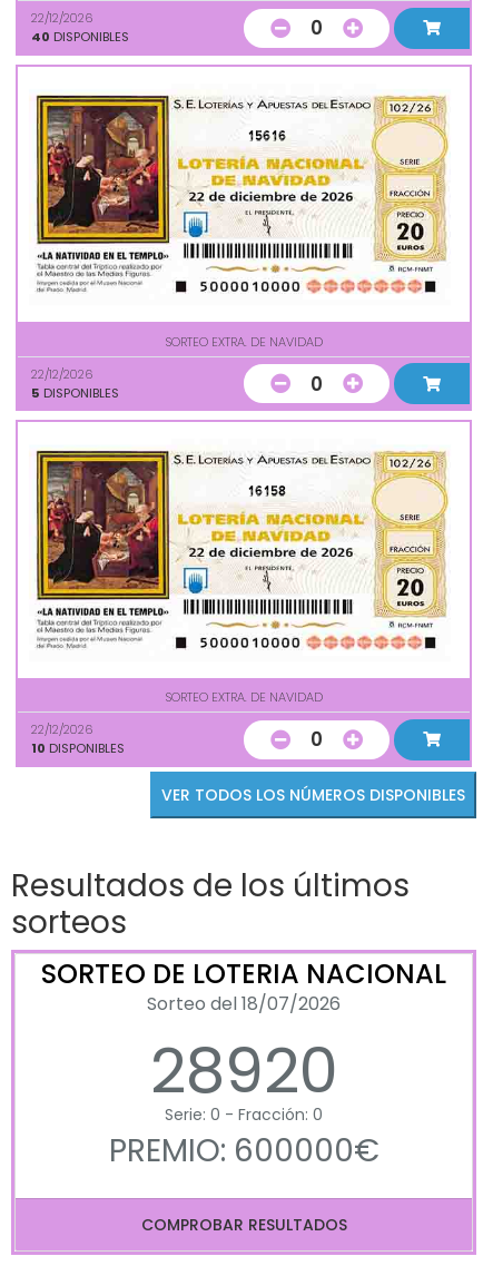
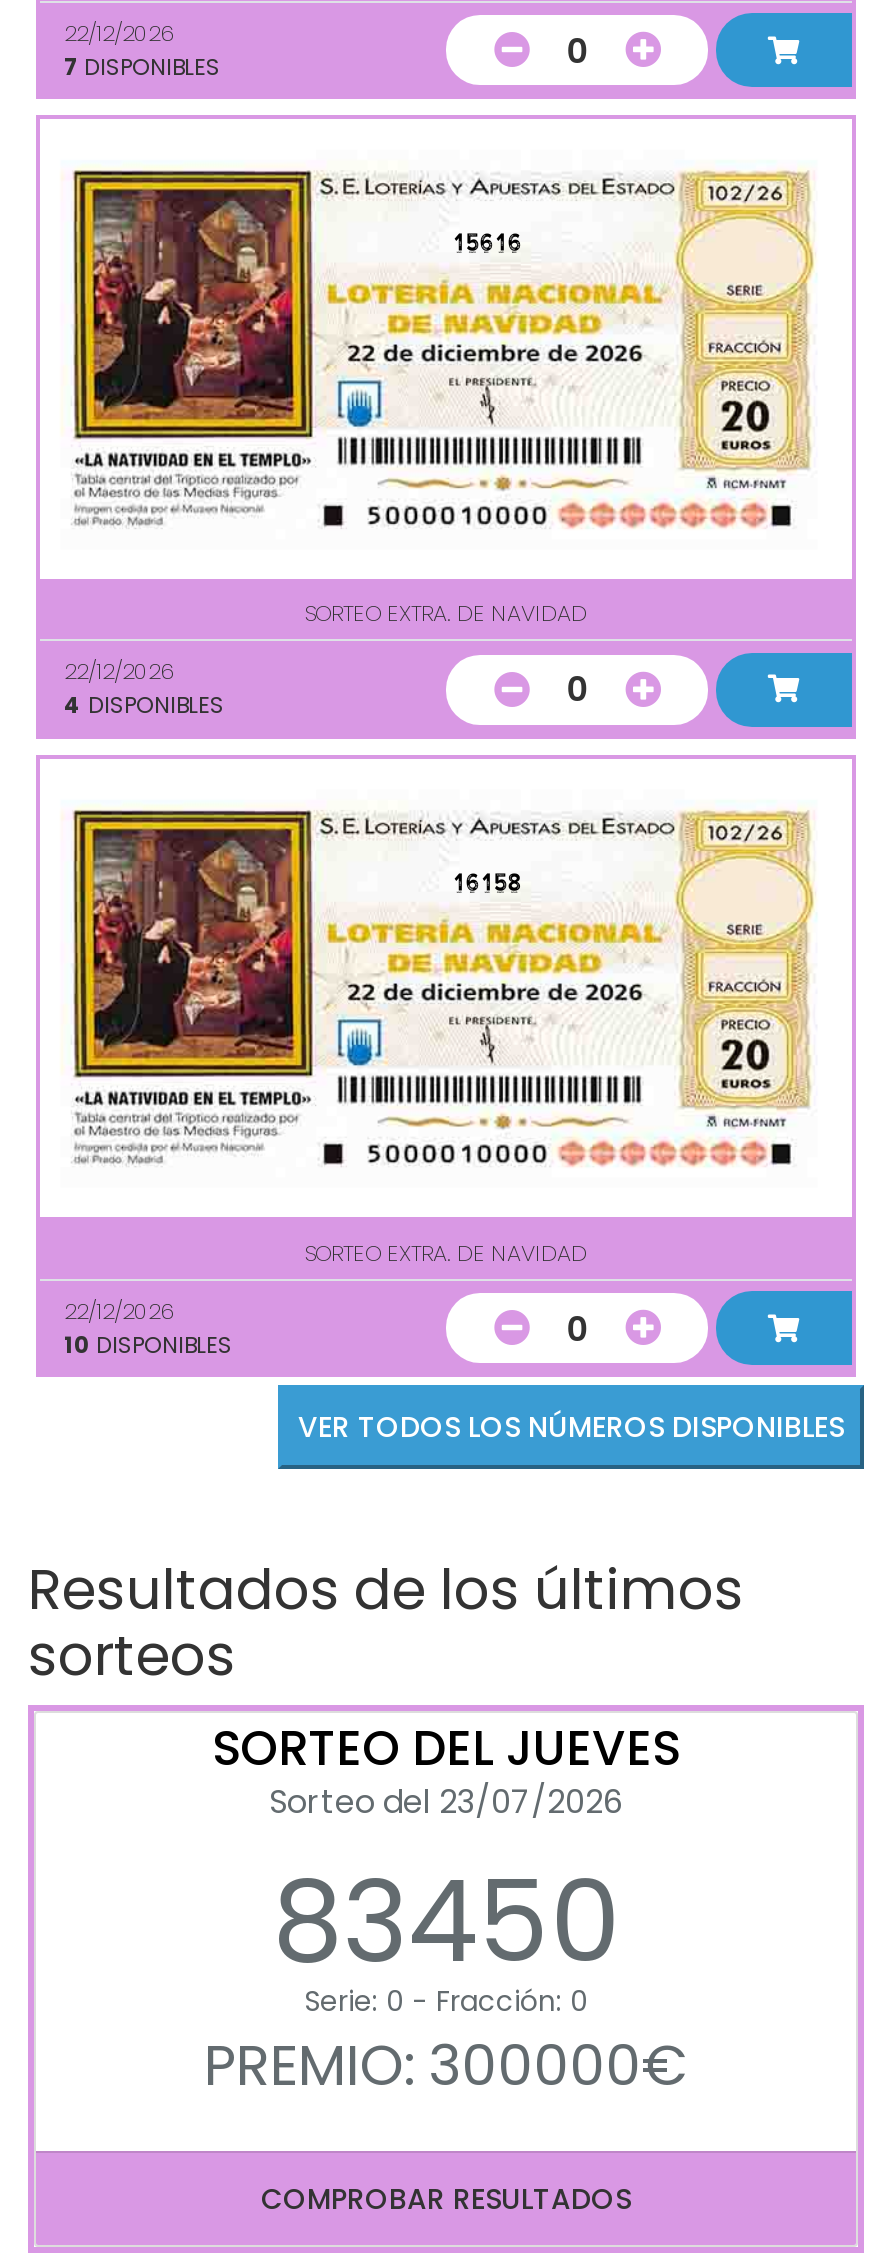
- 40 DISPONIBLES
+ 7 DISPONIBLES

- 5 DISPONIBLES
+ 4 DISPONIBLES

- SORTEO DE LOTERIA NACIONAL
- Sorteo del 18/07/2026
- 28920
+ SORTEO DEL JUEVES
+ Sorteo del 23/07/2026
+ 83450

- PREMIO: 600000€
+ PREMIO: 300000€
